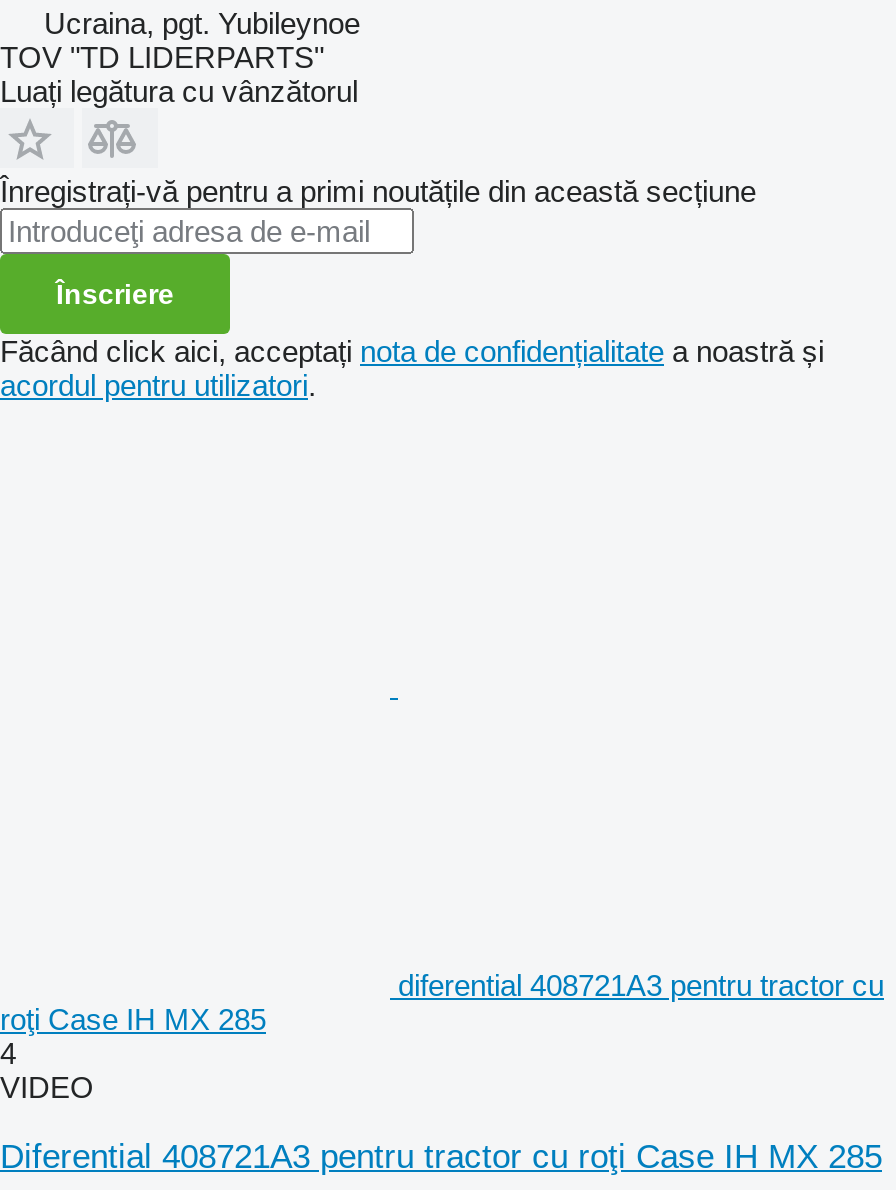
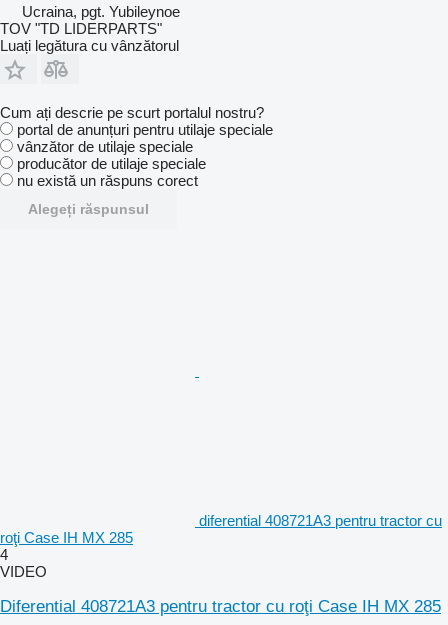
- Înregistrați-vă pentru a primi noutățile din această secțiune
- Înscriere
- Făcând click aici, acceptați nota de confidențialitate a noastră și
- acordul pentru utilizatori.
+ Cum ați descrie pe scurt portalul nostru?
+ portal de anunțuri pentru utilaje speciale
+ vânzător de utilaje speciale
+ producător de utilaje speciale
+ nu există un răspuns corect
+ Alegeți răspunsul
